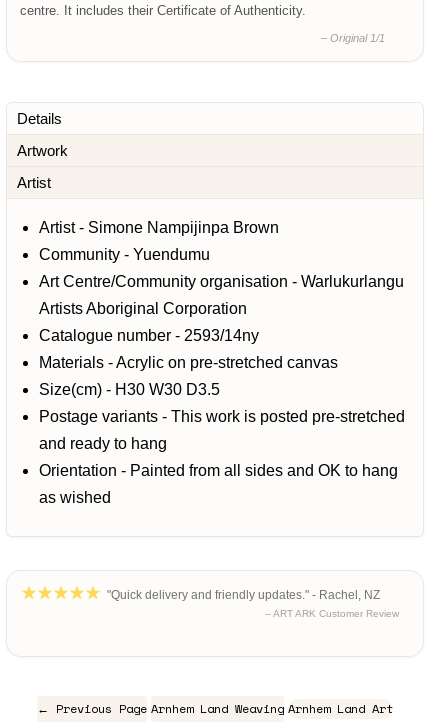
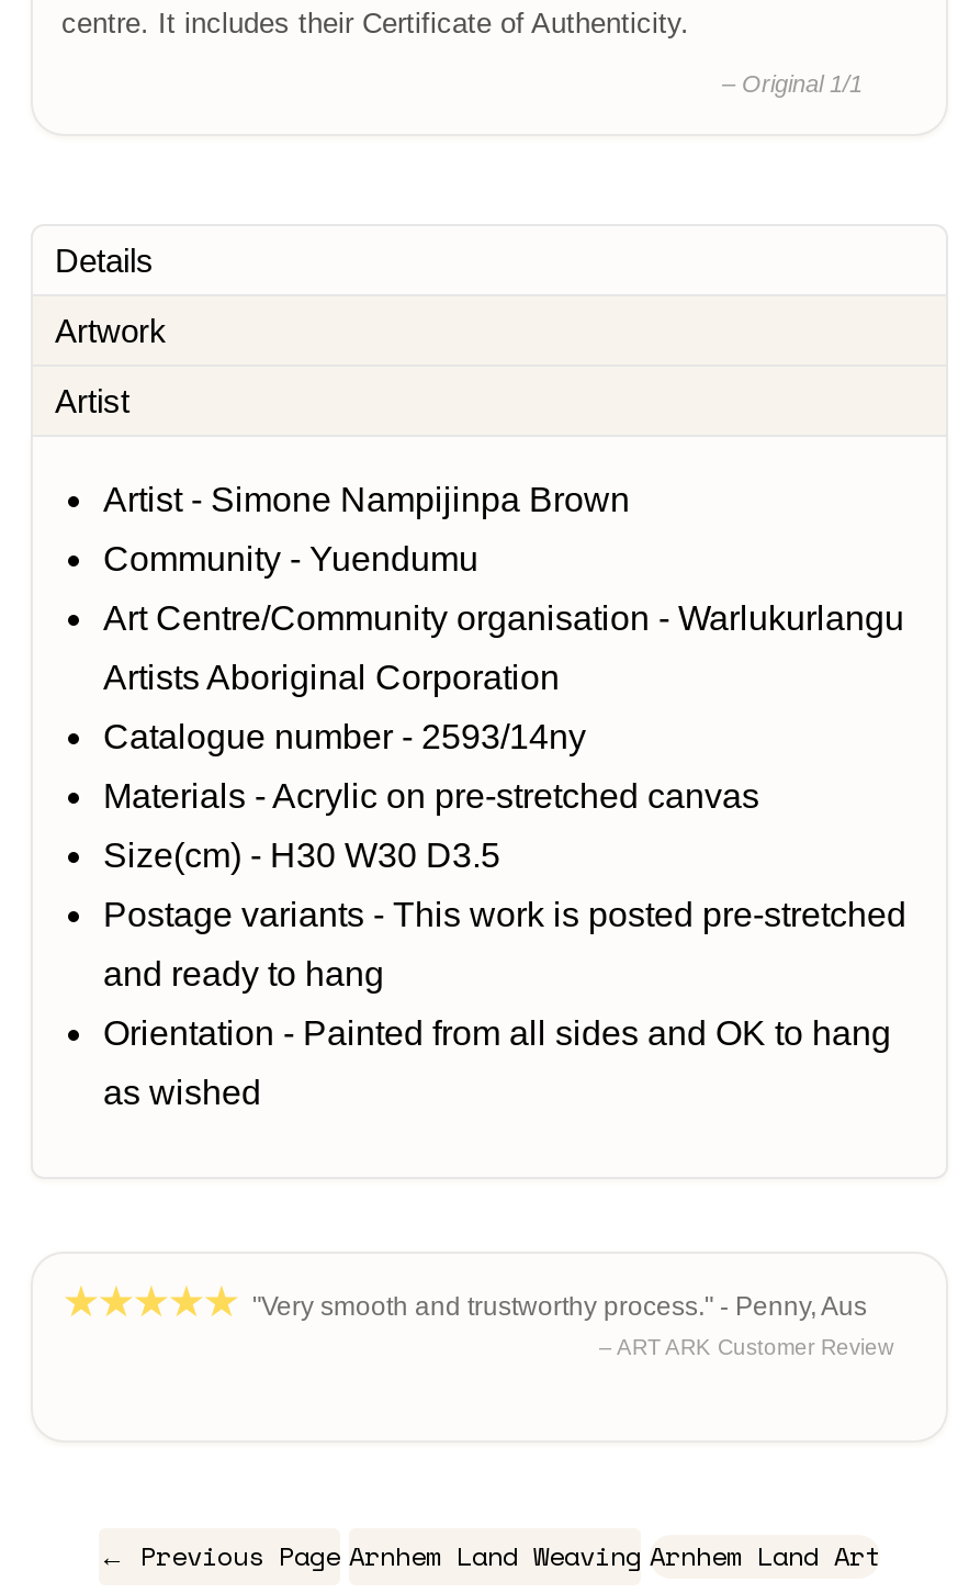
- "Quick delivery and friendly updates." - Rachel, NZ
+ "Very smooth and trustworthy process." - Penny, Aus
